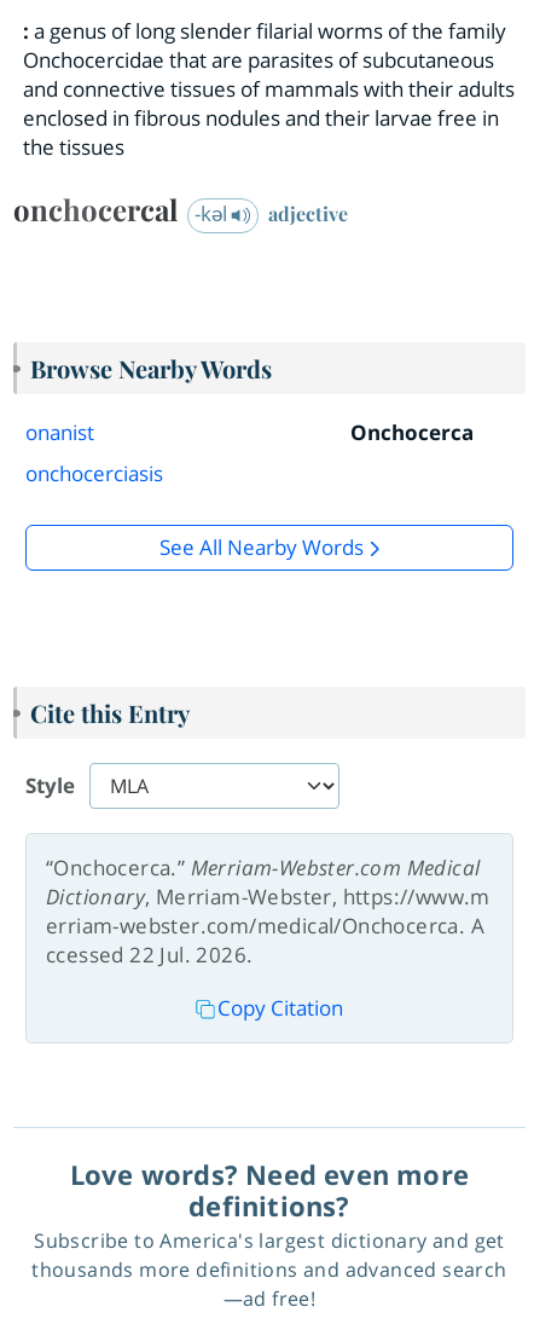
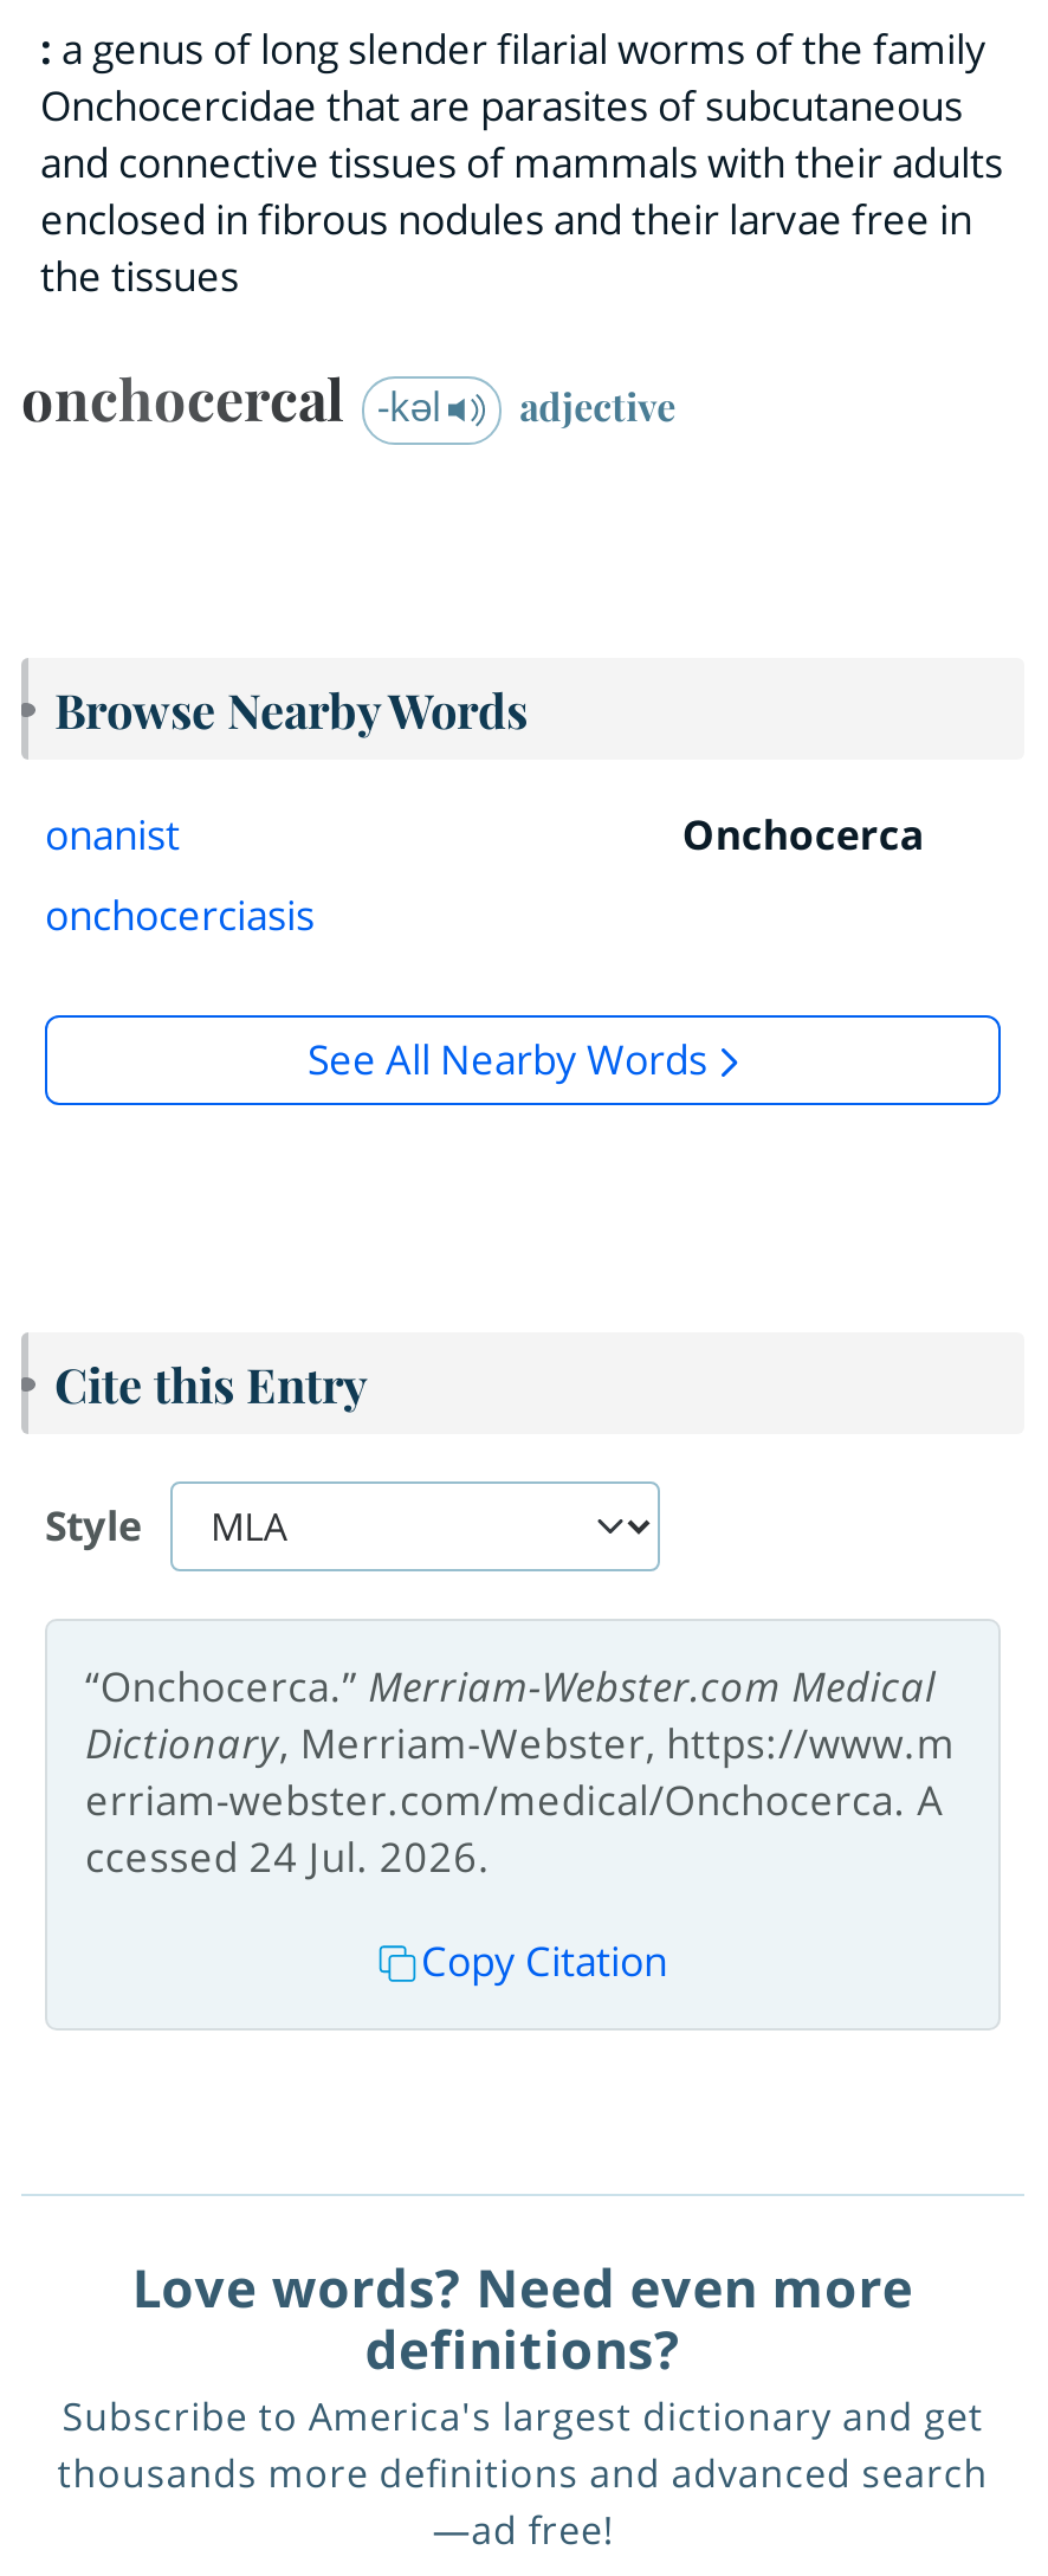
- ccessed 22 Jul. 2026.
+ ccessed 24 Jul. 2026.
